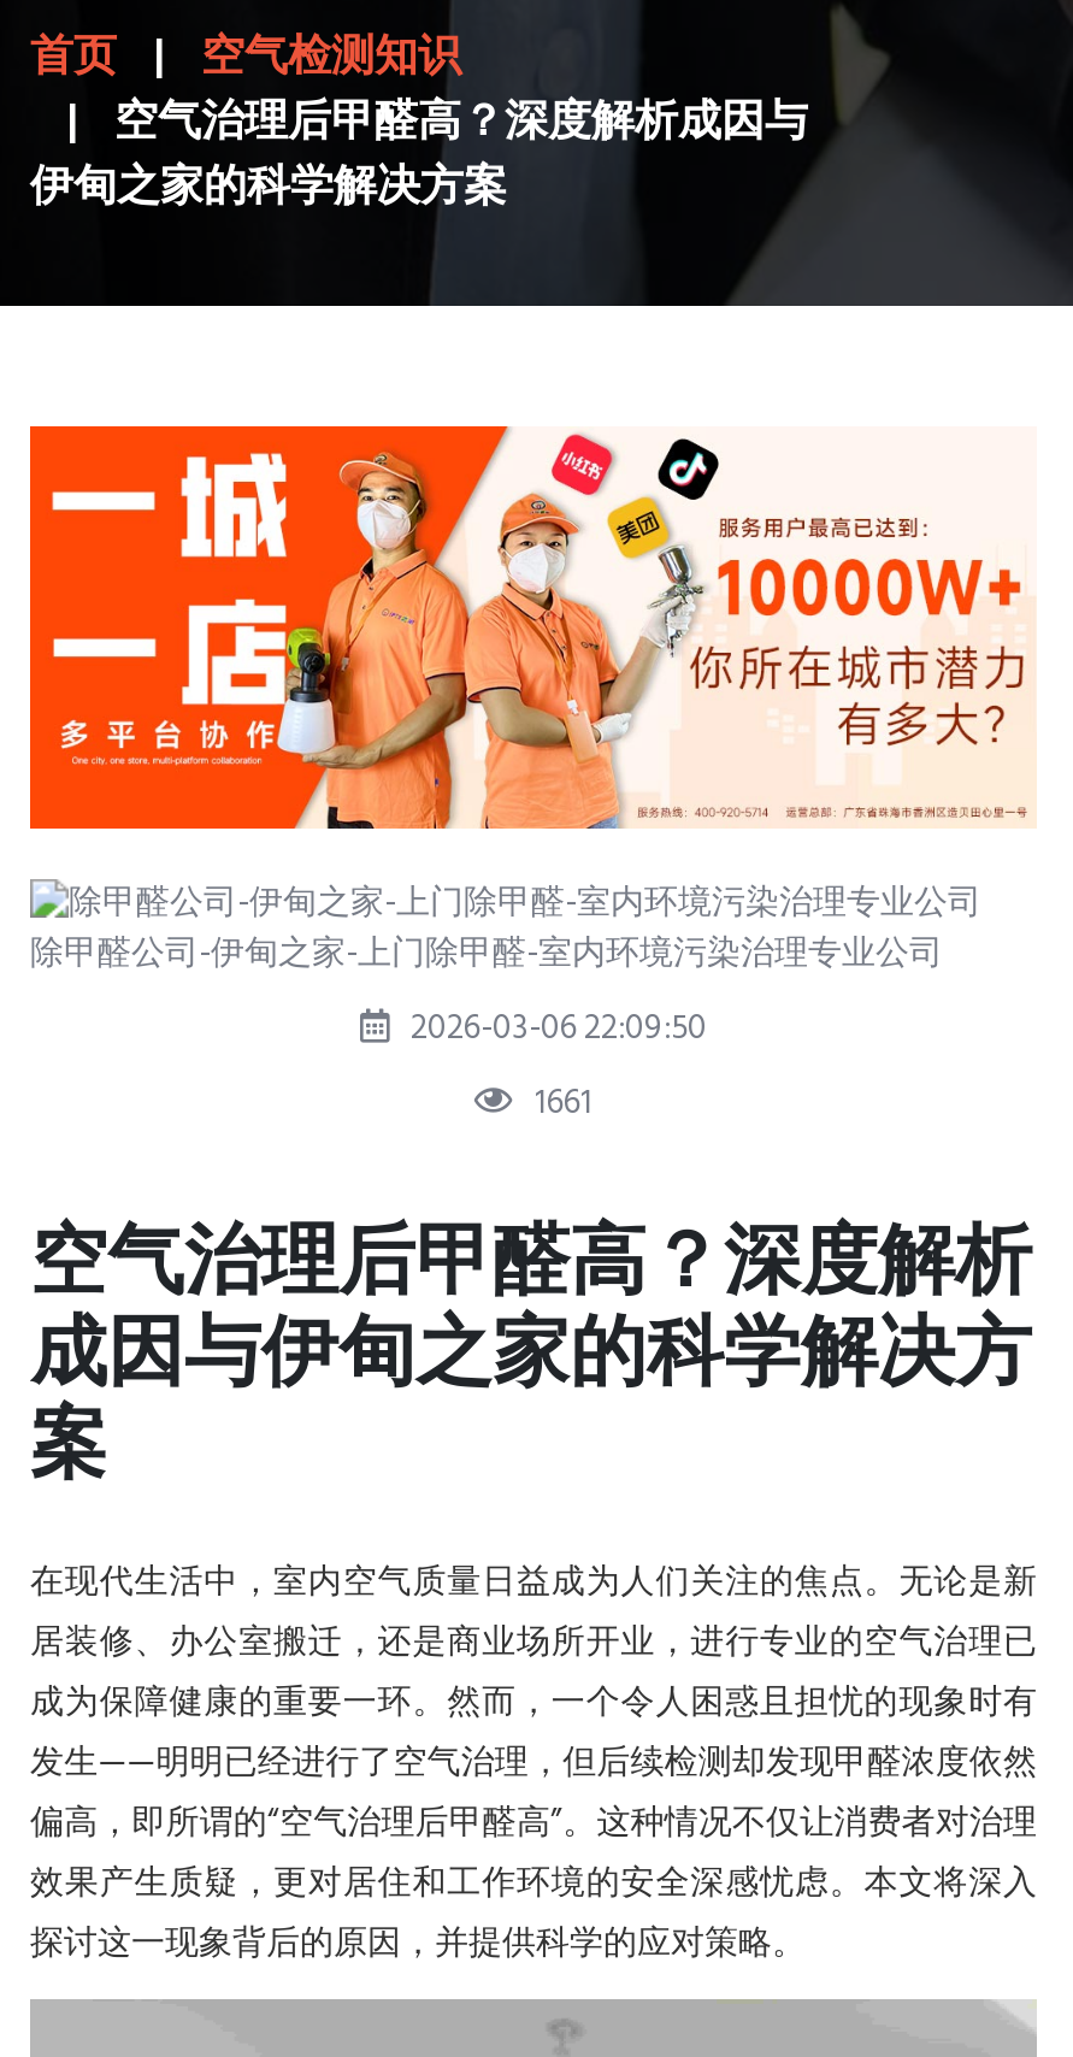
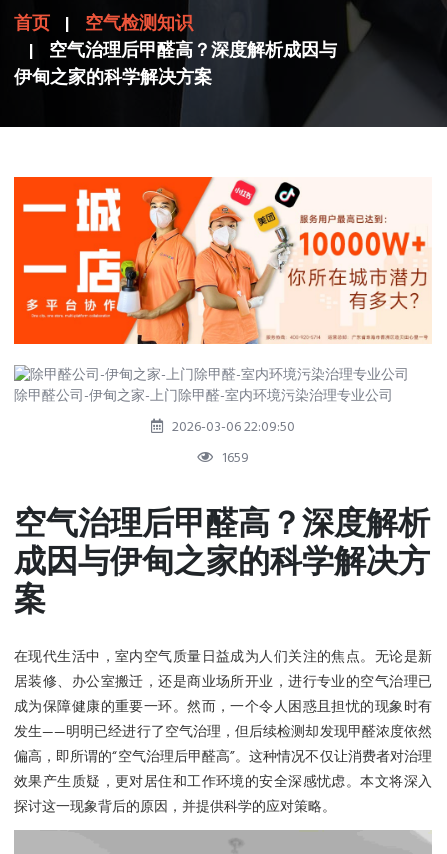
- 1661
+ 1659
